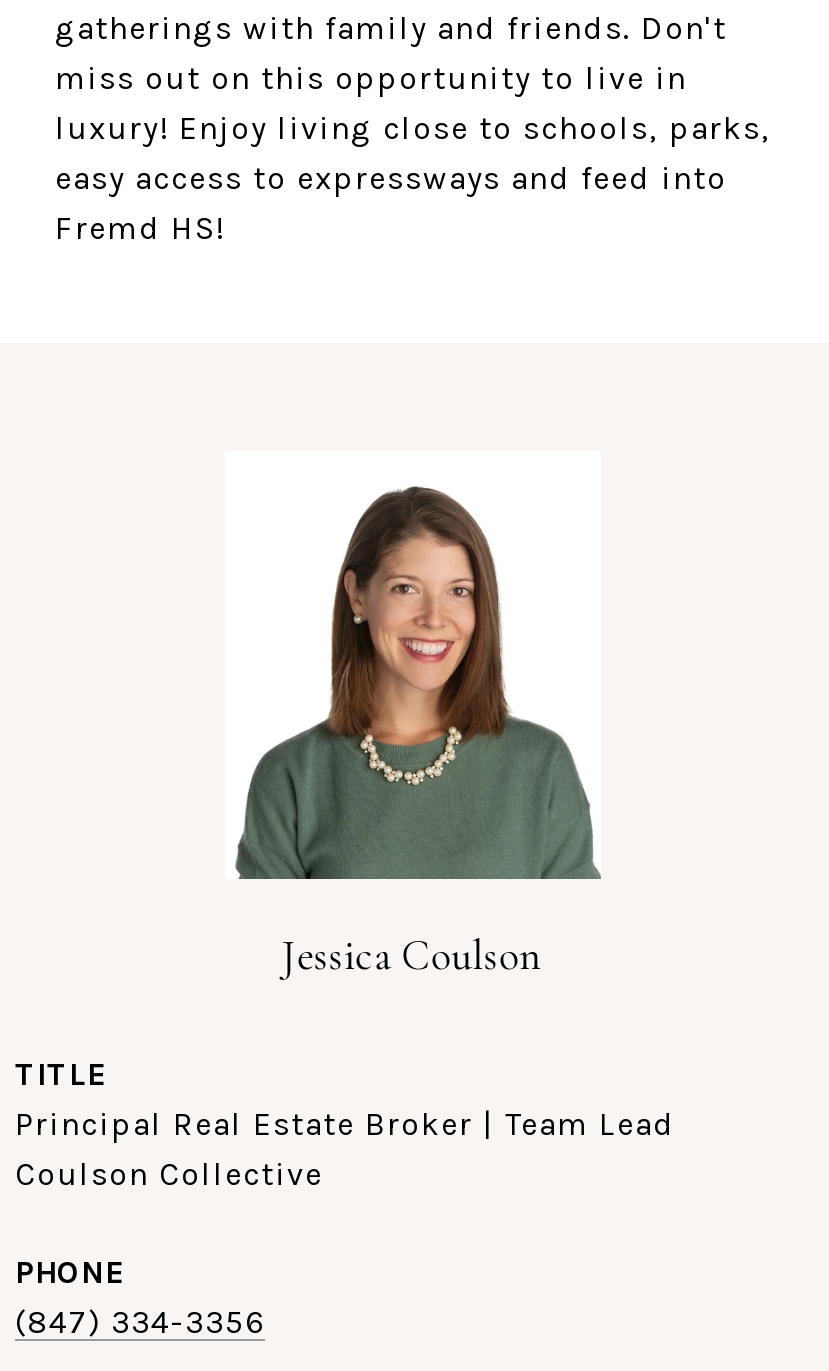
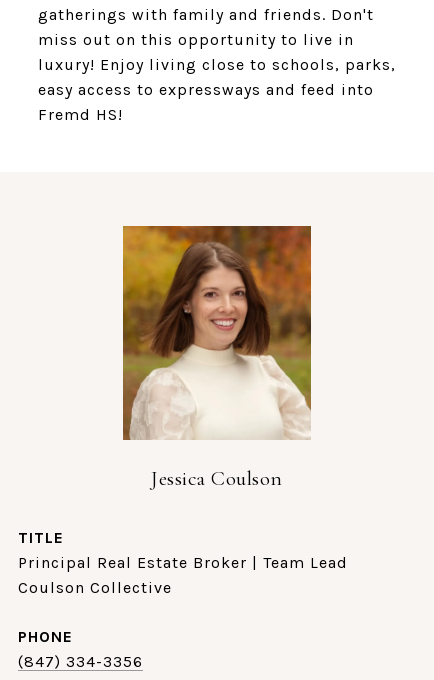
- [image]
+ [image]
